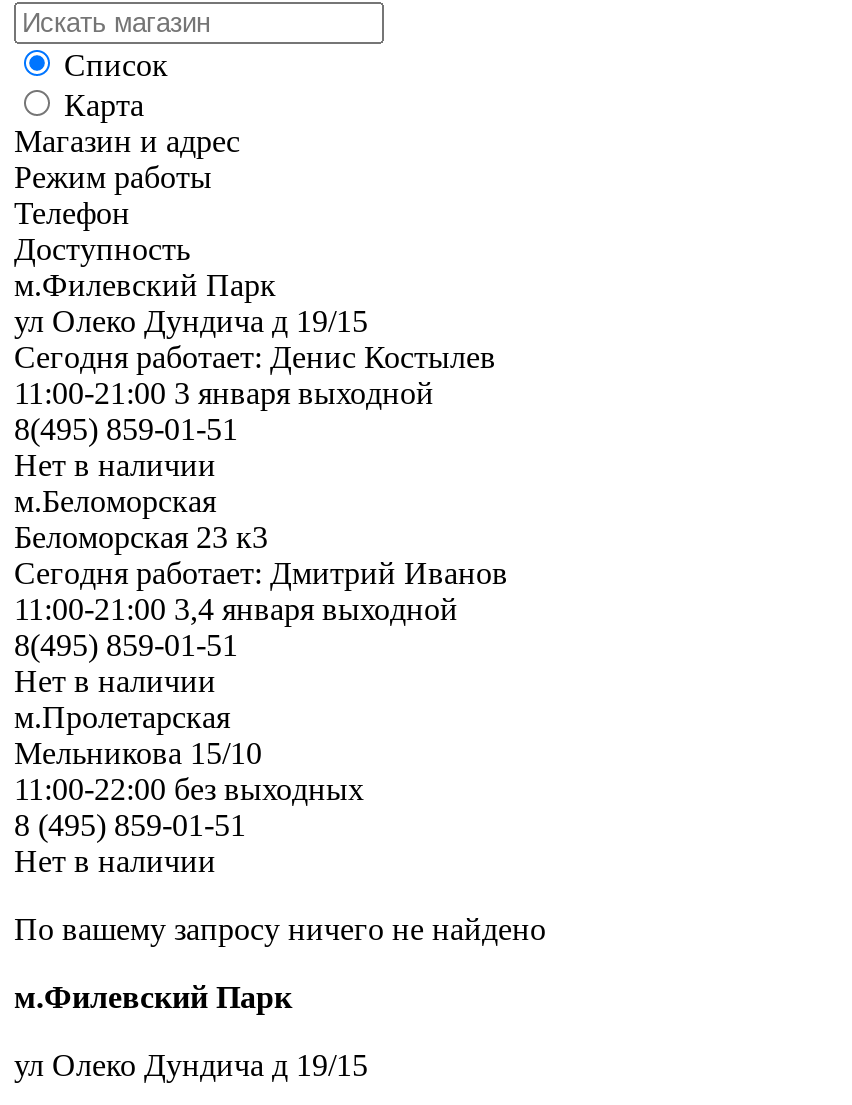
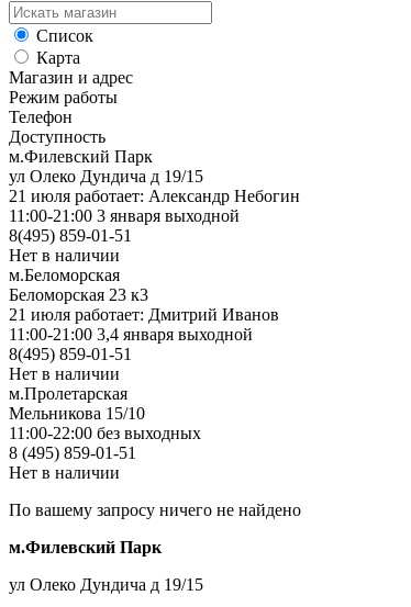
- Сегодня работает: Денис Костылев
+ 21 июля работает: Александр Небогин

- Сегодня работает: Дмитрий Иванов
+ 21 июля работает: Дмитрий Иванов
